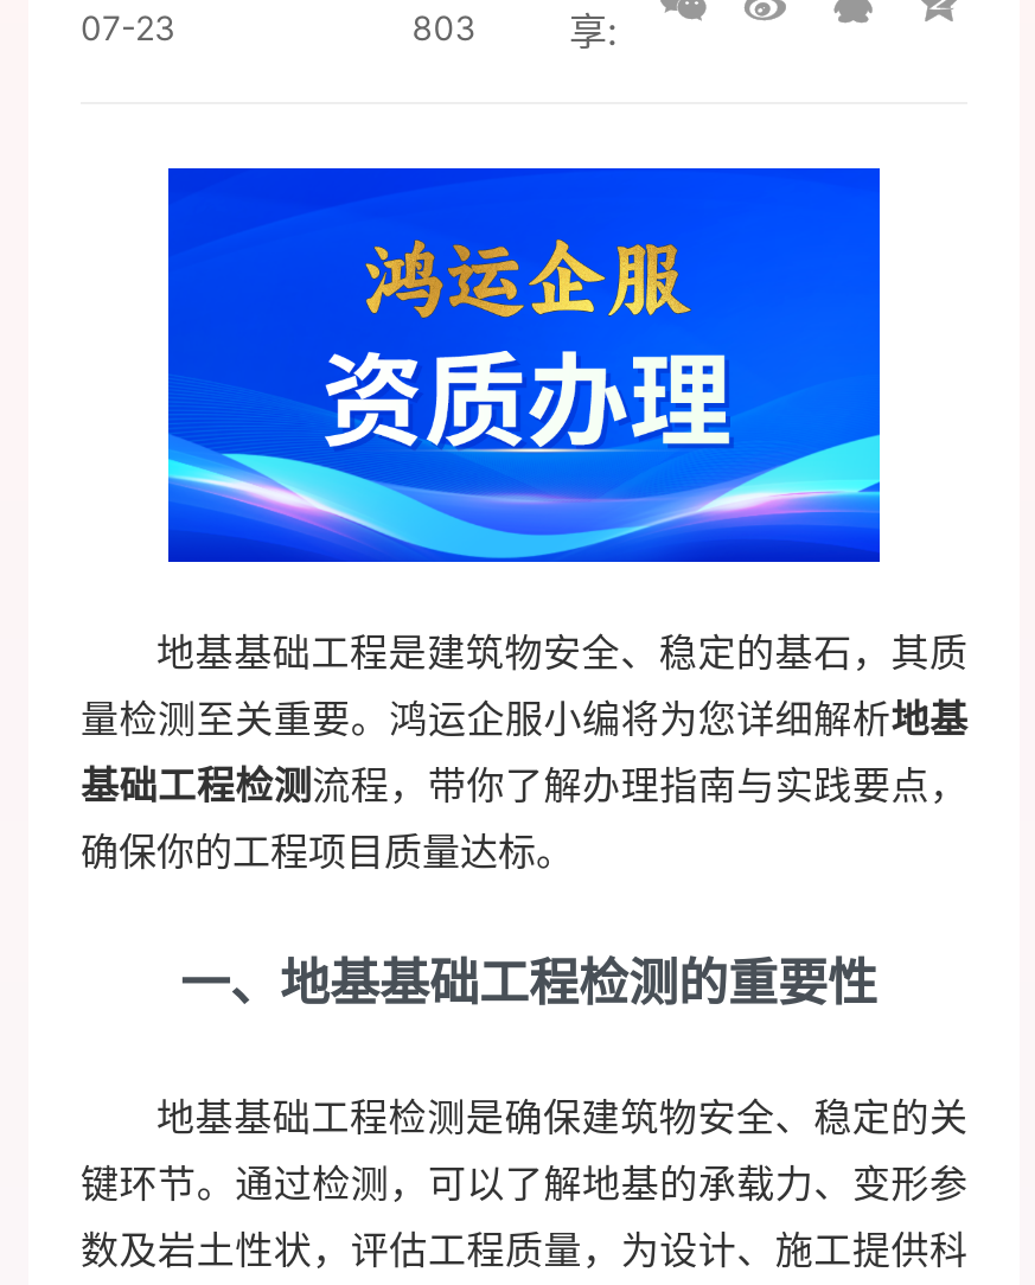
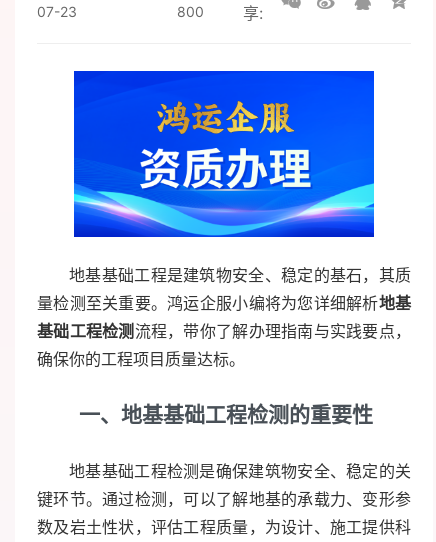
- 803
+ 800
